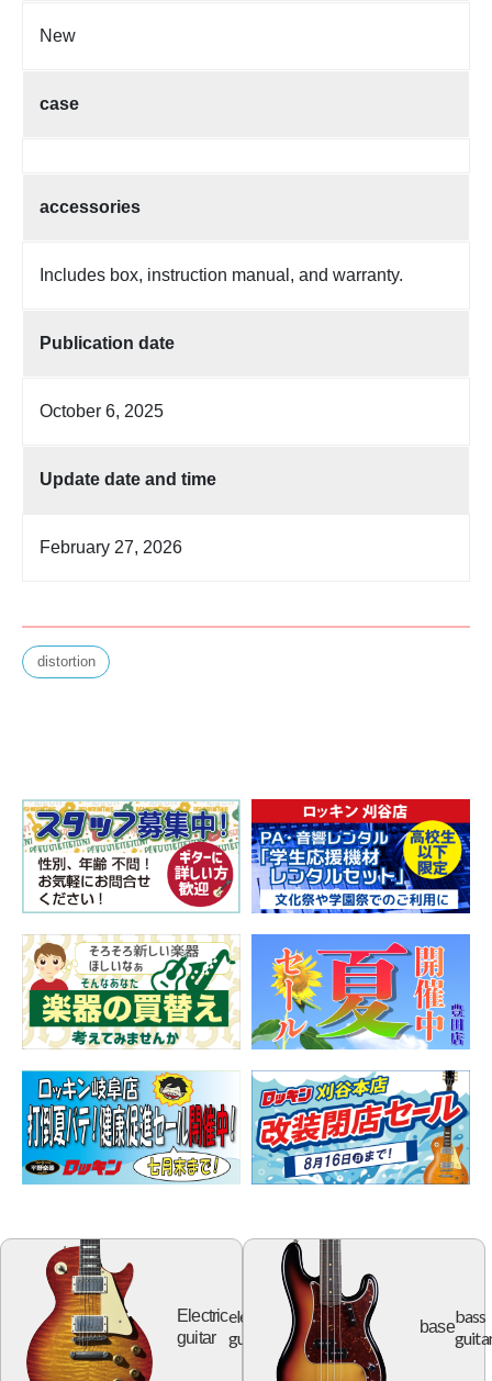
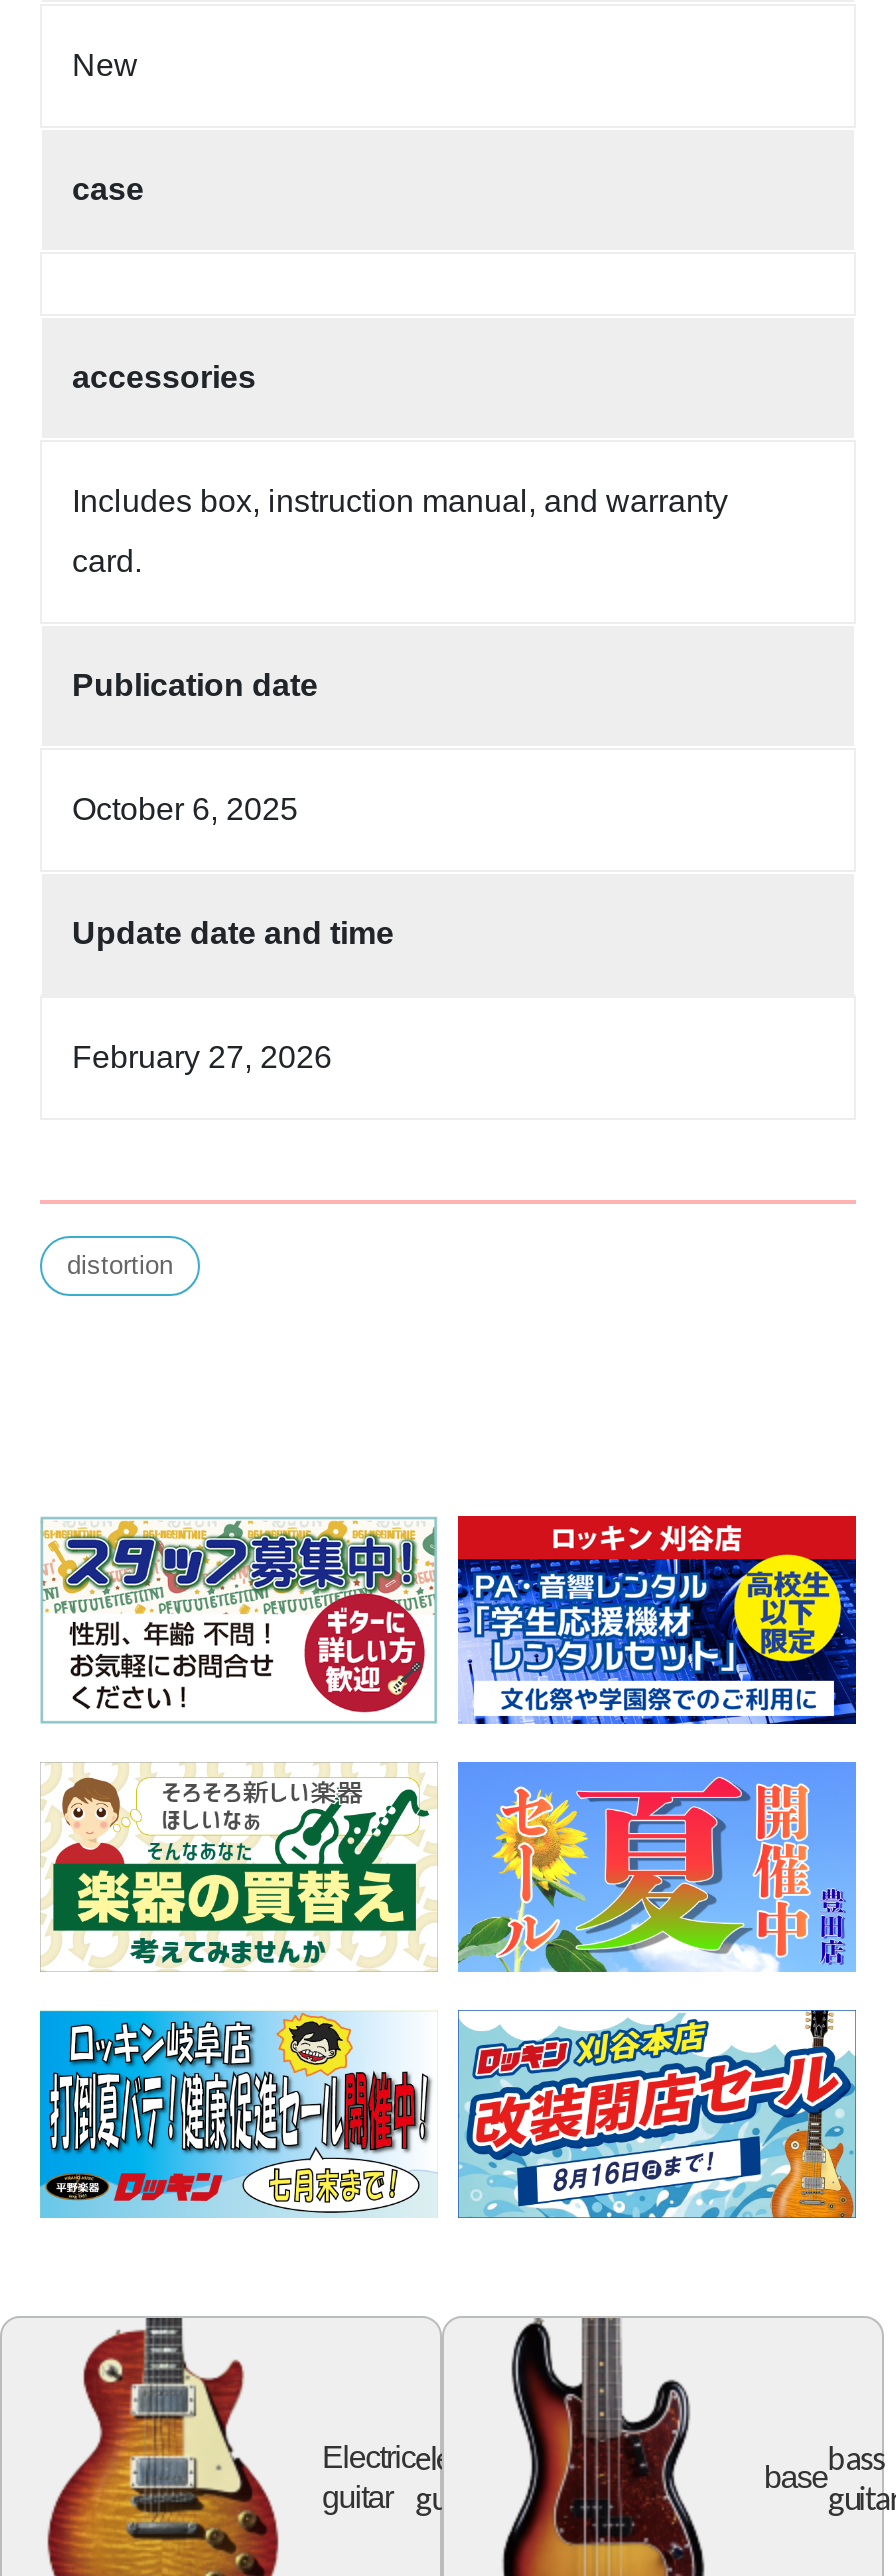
- Includes box, instruction manual, and warranty.
+ Includes box, instruction manual, and warranty
+ card.
